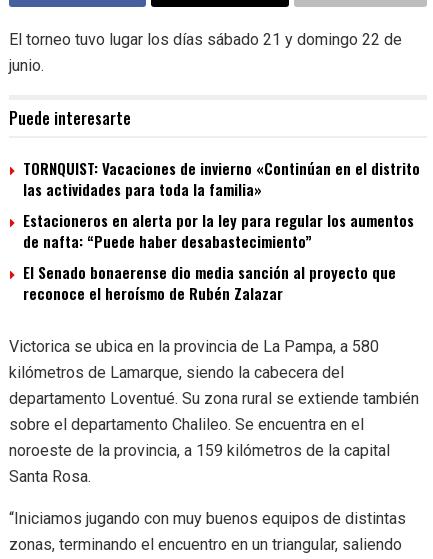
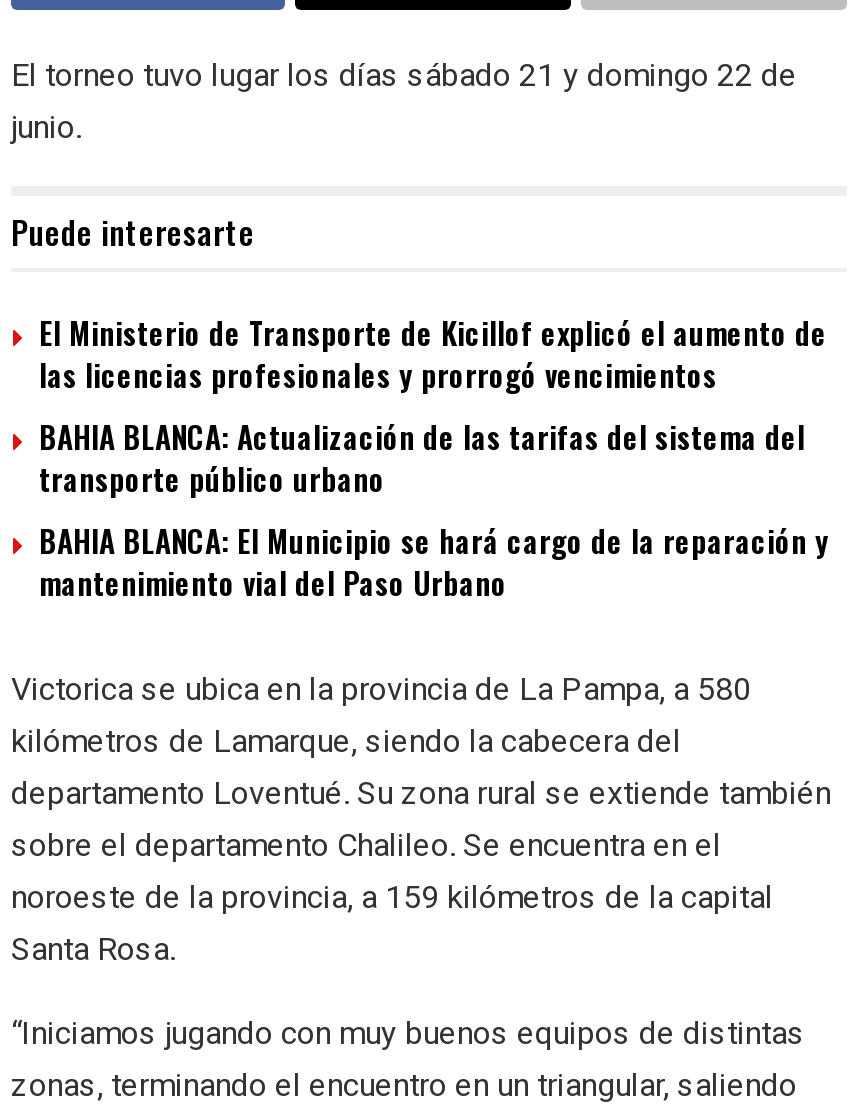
- TORNQUIST: Vacaciones de invierno «Continúan en el distrito
- las actividades para toda la familia»
- Estacioneros en alerta por la ley para regular los aumentos
- de nafta: “Puede haber desabastecimiento”
- El Senado bonaerense dio media sanción al proyecto que
- reconoce el heroísmo de Rubén Zalazar
+ El Ministerio de Transporte de Kicillof explicó el aumento de
+ las licencias profesionales y prorrogó vencimientos
+ BAHIA BLANCA: Actualización de las tarifas del sistema del
+ transporte público urbano
+ BAHIA BLANCA: El Municipio se hará cargo de la reparación y
+ mantenimiento vial del Paso Urbano
